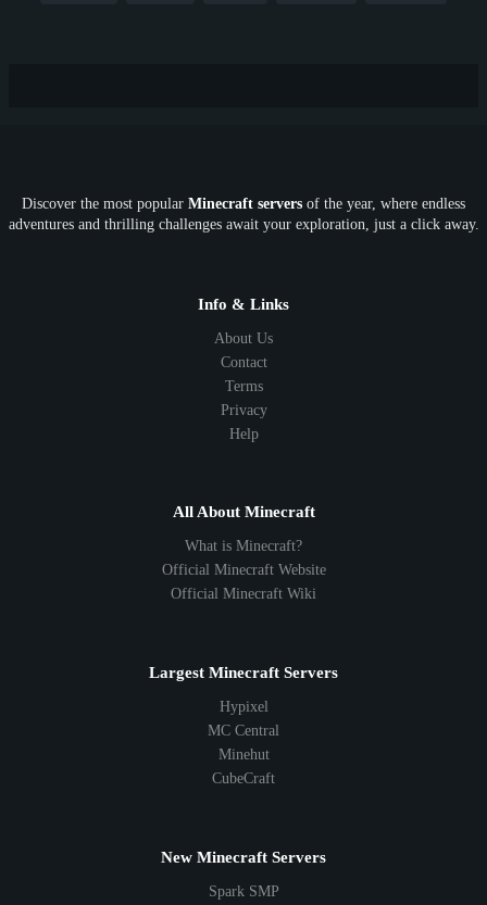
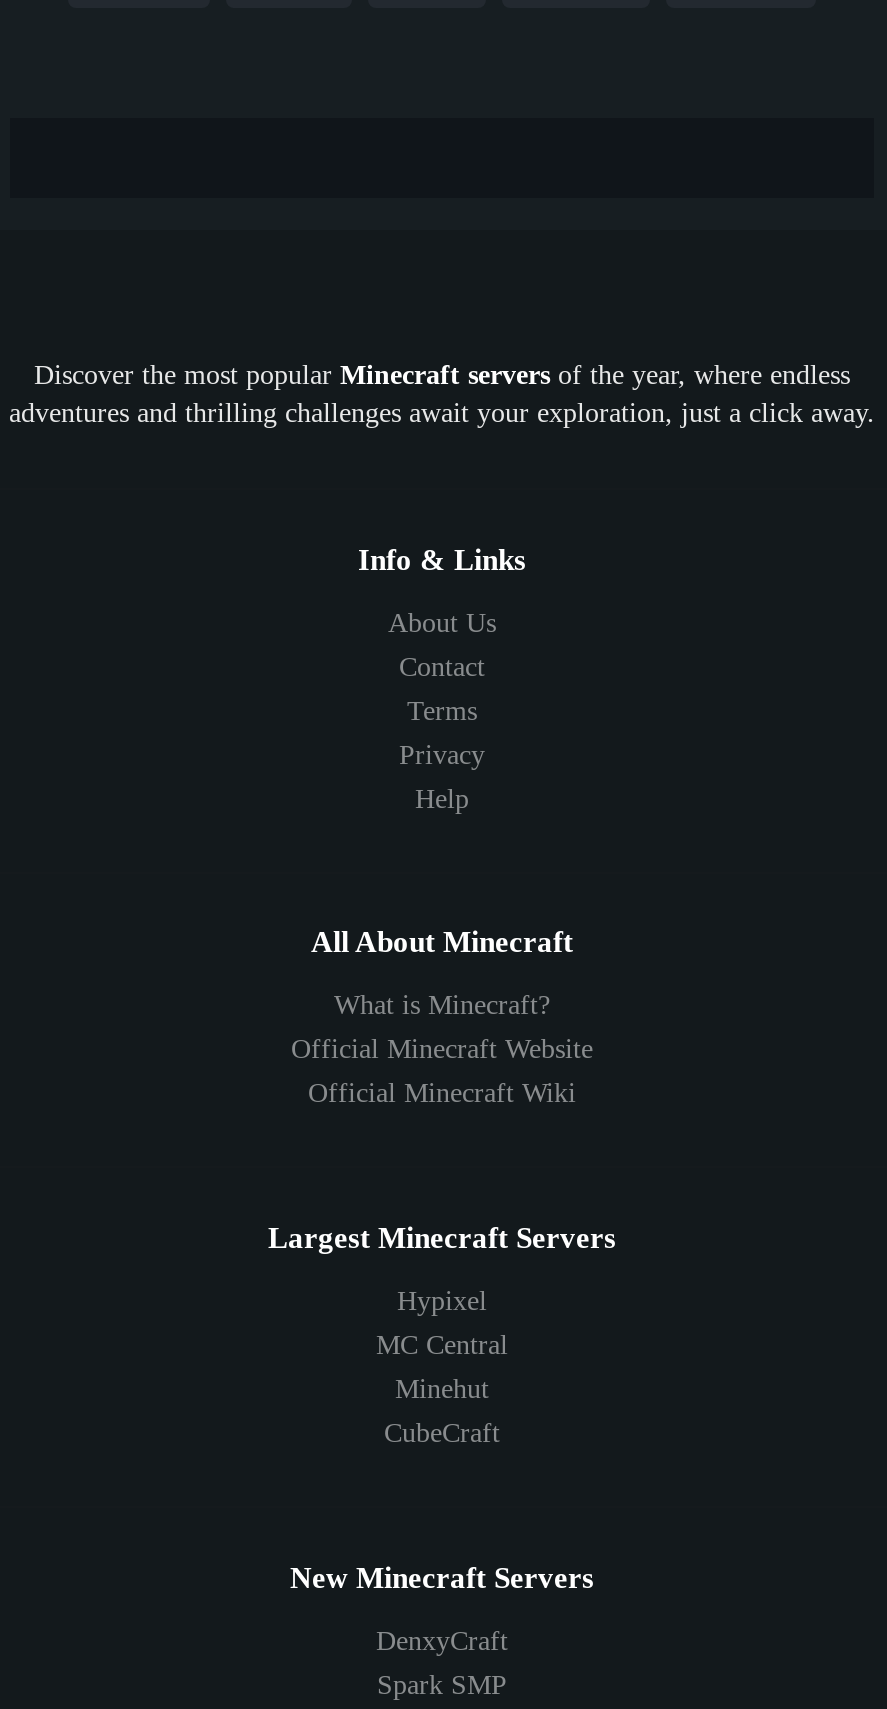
+ DenxyCraft
